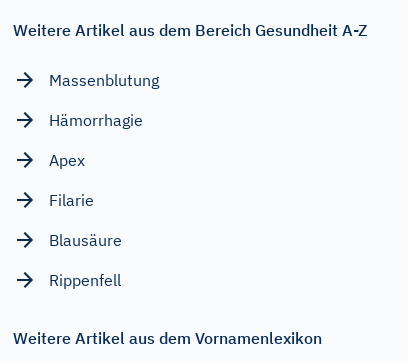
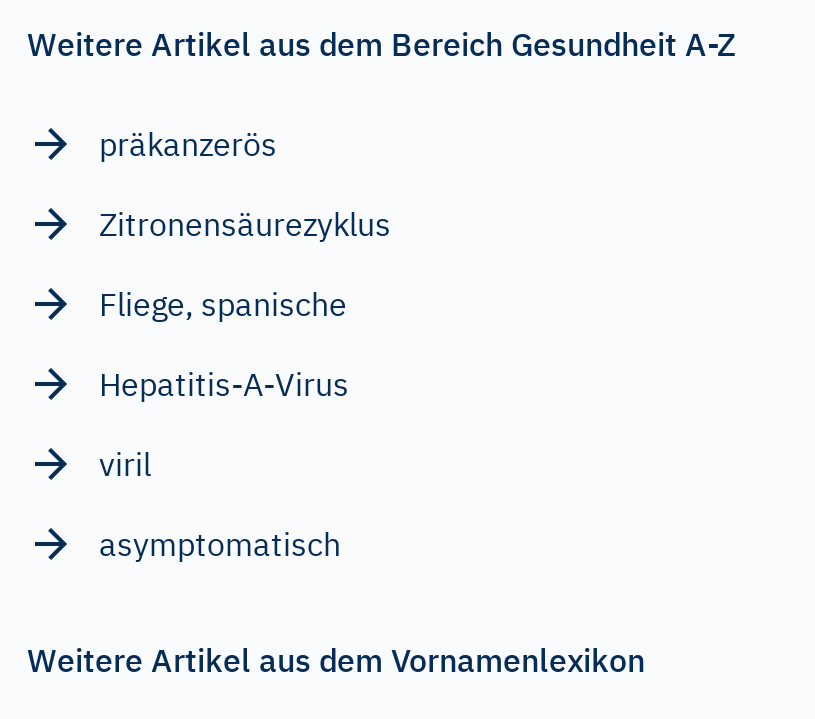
- Massenblutung
+ präkanzerös

- Hämorrhagie
+ Zitronensäurezyklus

- Apex
+ Fliege, spanische

- Filarie
+ Hepatitis-A-Virus

- Blausäure
+ viril

- Rippenfell
+ asymptomatisch
